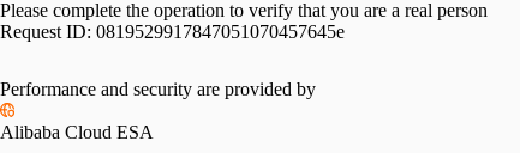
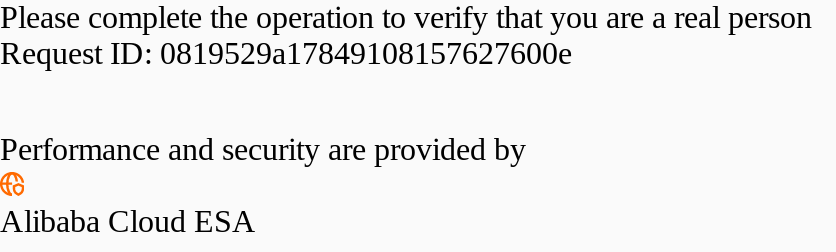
- Request ID: 0819529917847051070457645e
+ Request ID: 0819529a17849108157627600e
